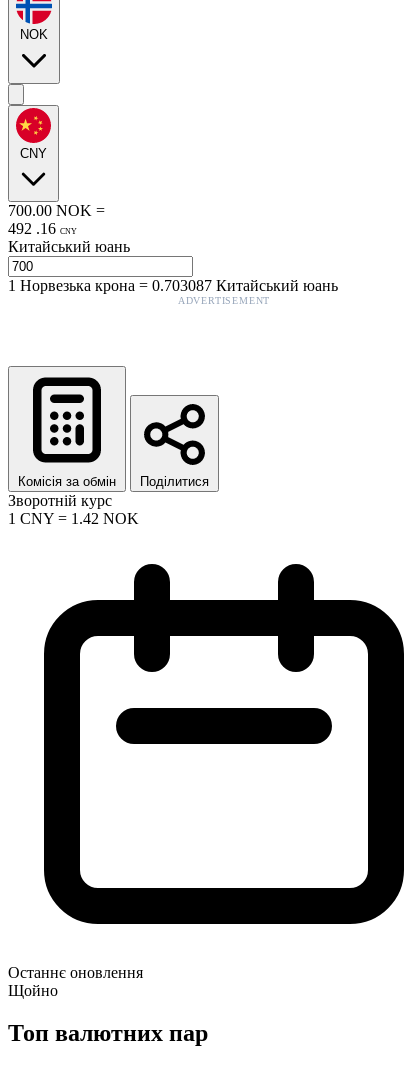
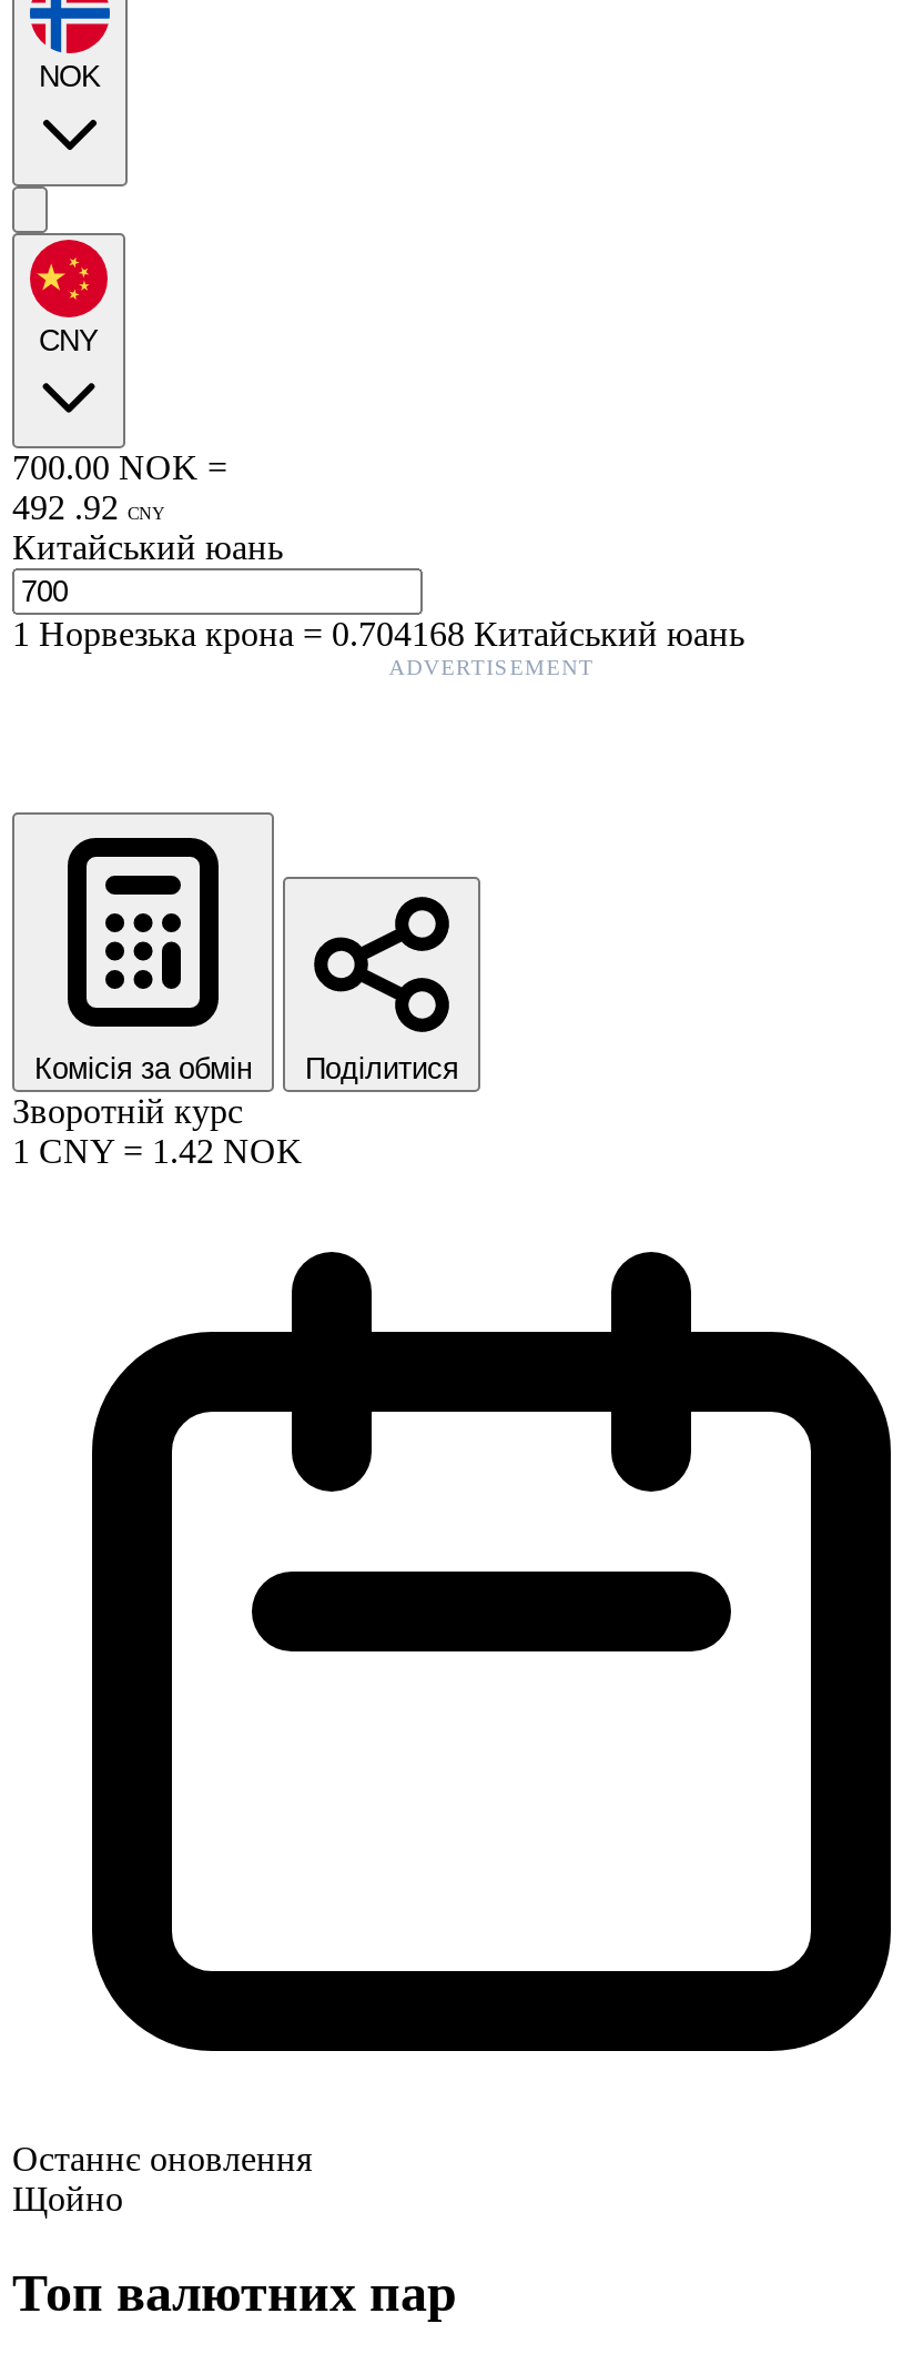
- 492 . 16 CNY
+ 492 . 92 CNY

- 1Норвезька крона=0.703087 Китайський юань
+ 1Норвезька крона=0.704168 Китайський юань
